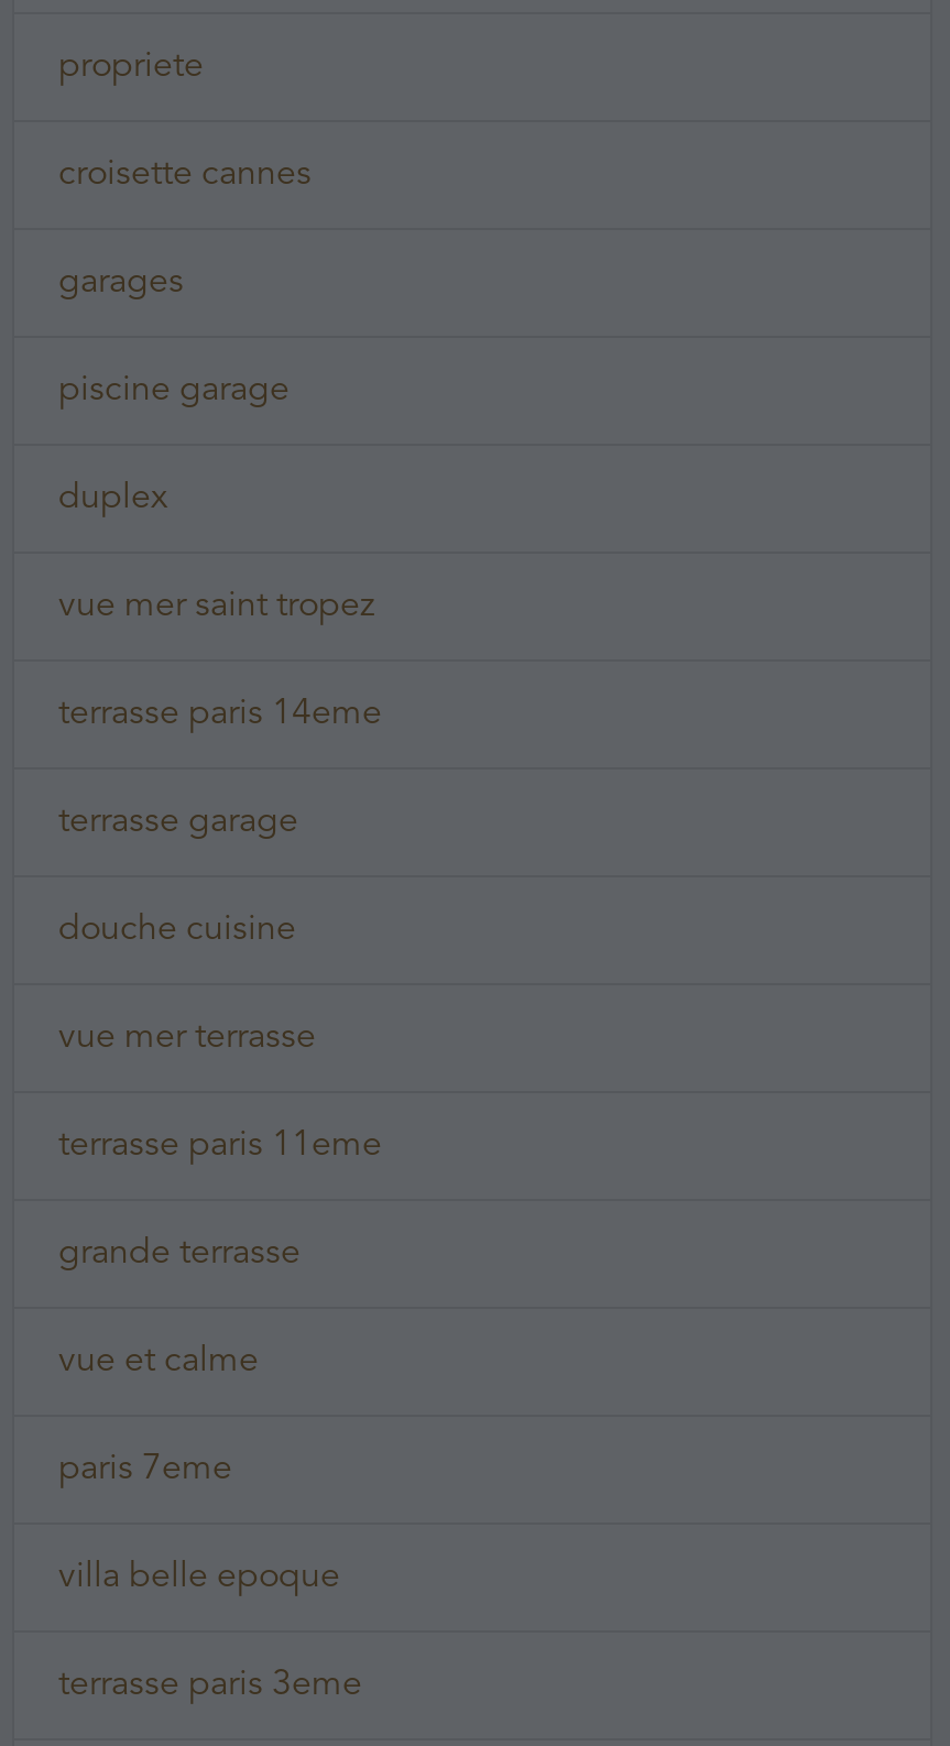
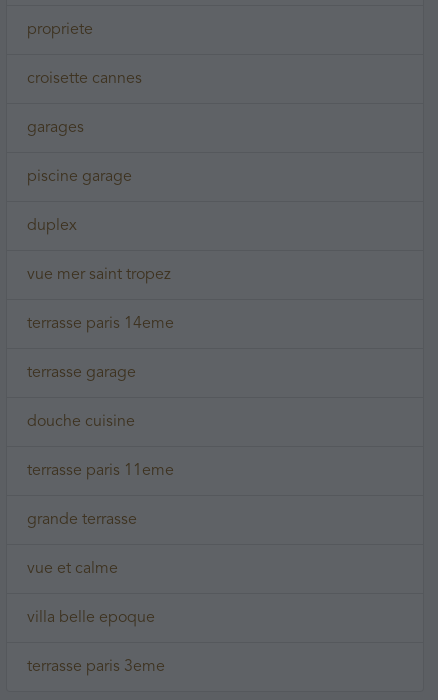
- vue mer terrasse

- paris 7eme
